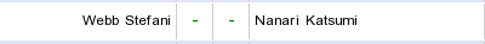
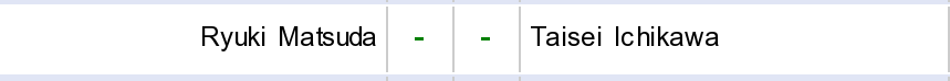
- Webb Stefani
+ Ryuki Matsuda

- Nanari Katsumi
+ Taisei Ichikawa
